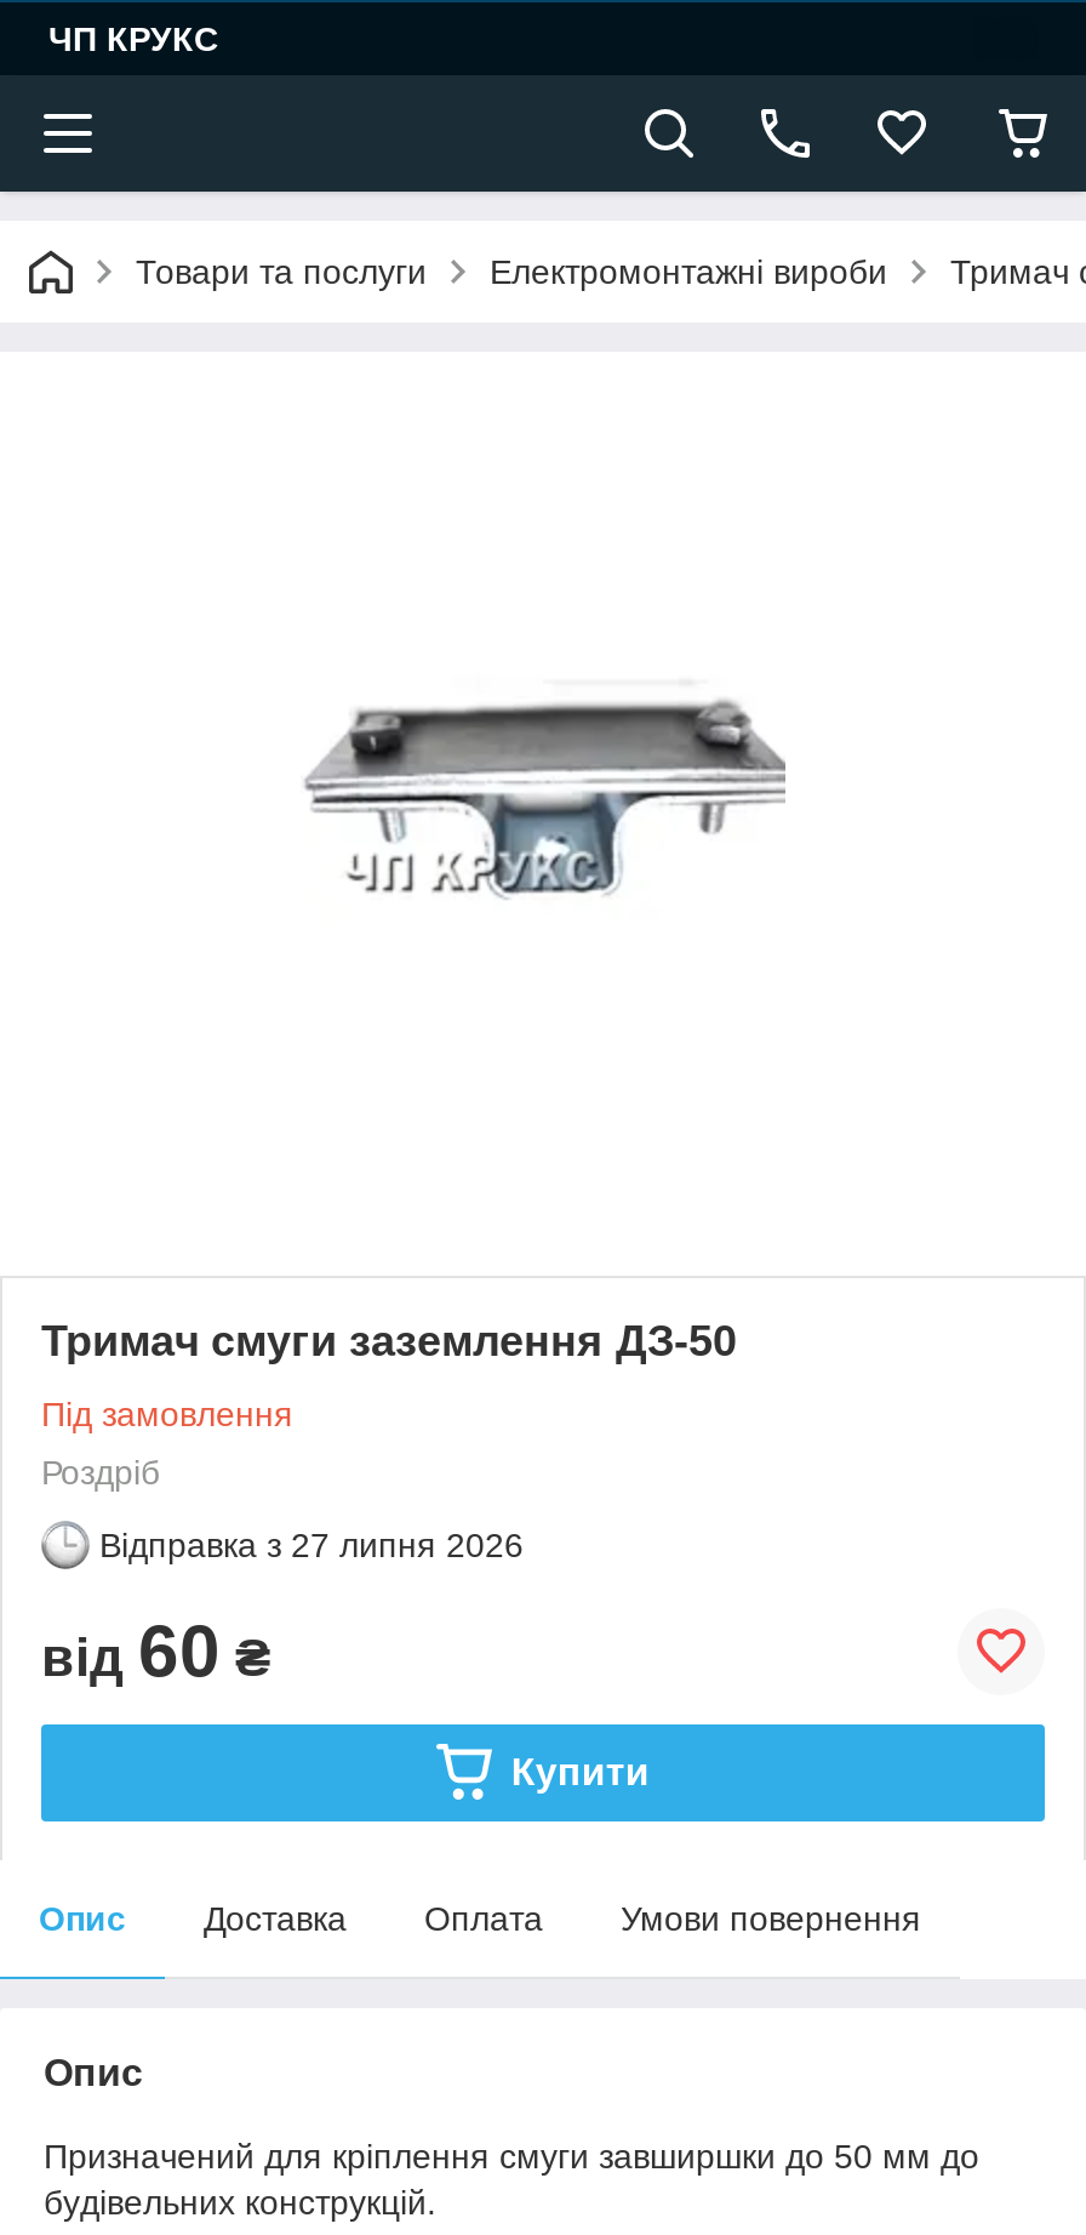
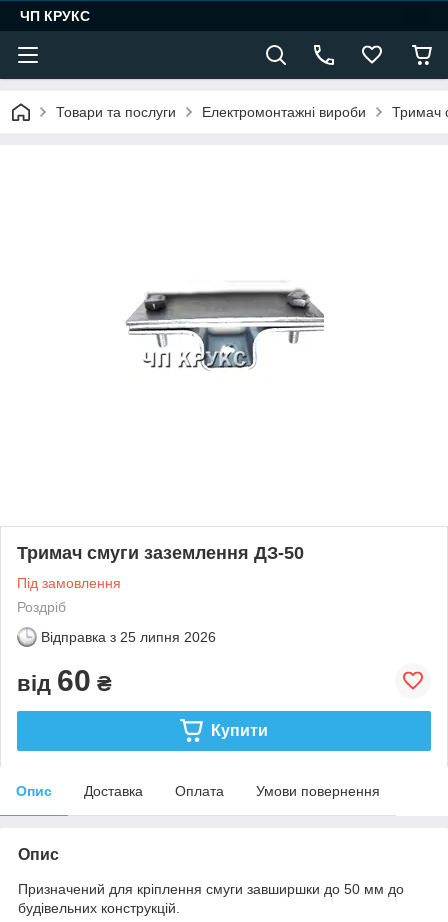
- Відправка з 27 липня 2026
+ Відправка з 25 липня 2026
